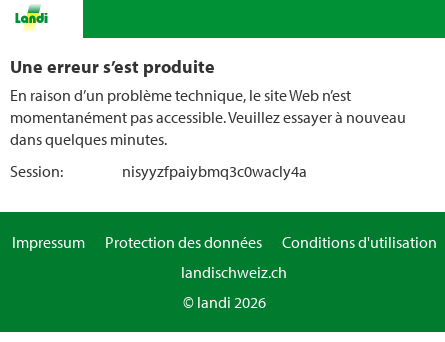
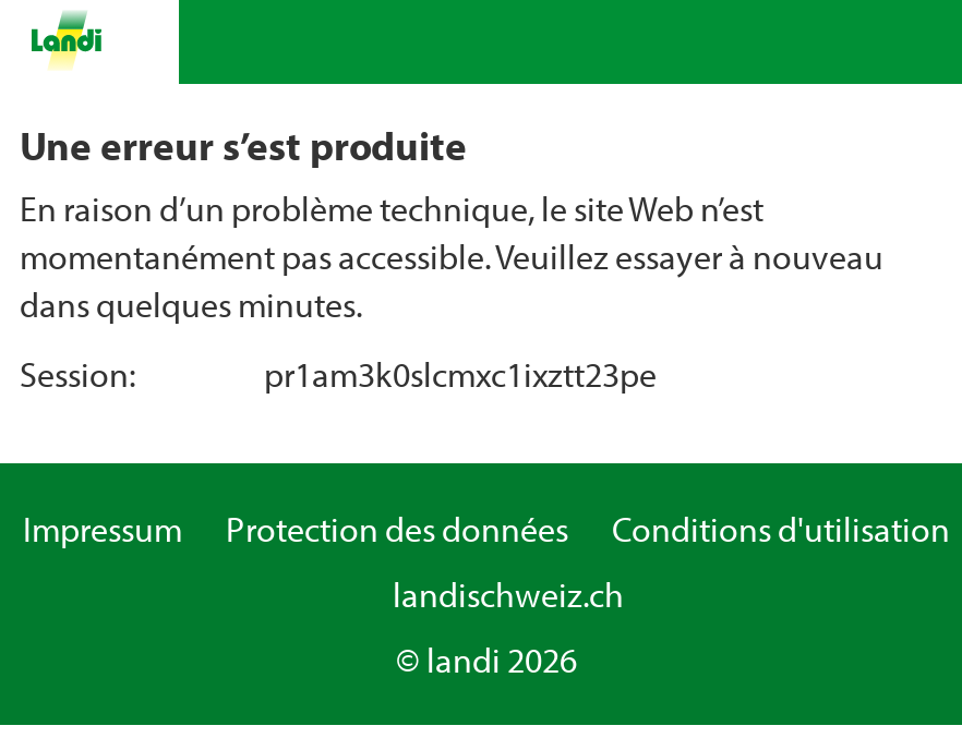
- nisyyzfpaiybmq3c0wacly4a
+ pr1am3k0slcmxc1ixztt23pe
